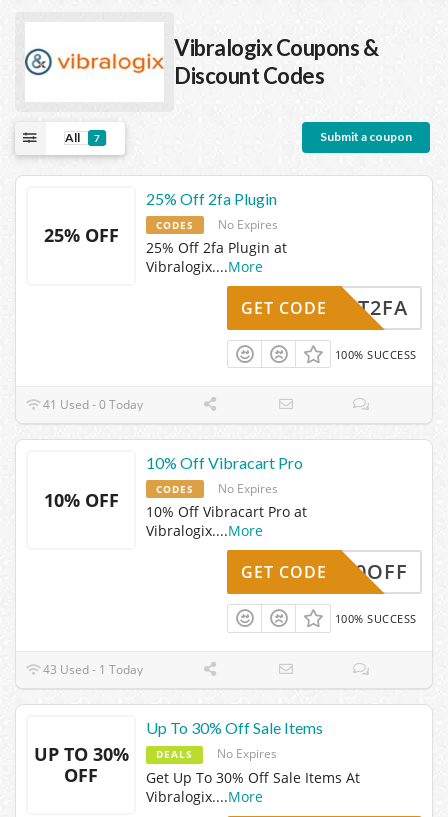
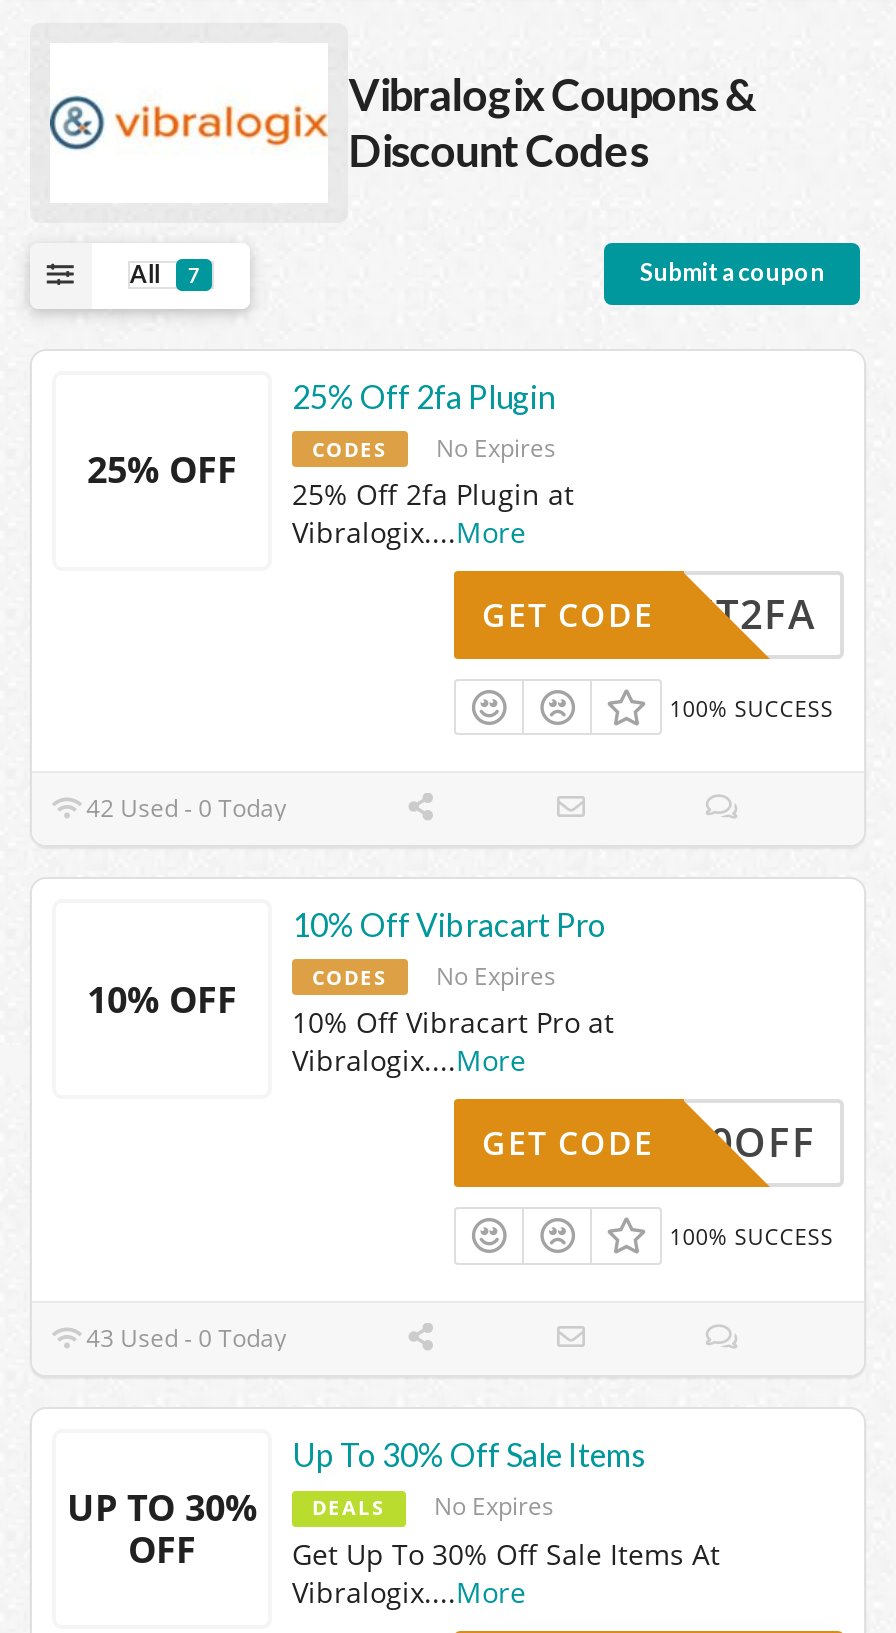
- 41 Used - 0 Today
+ 42 Used - 0 Today

- 43 Used - 1 Today
+ 43 Used - 0 Today
